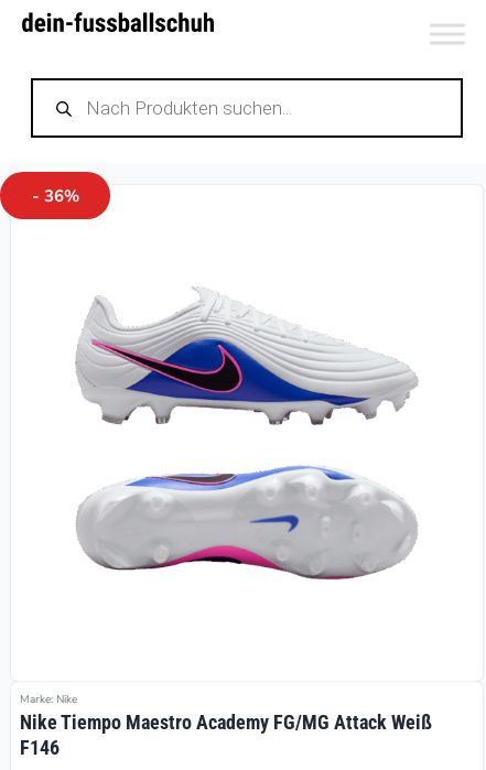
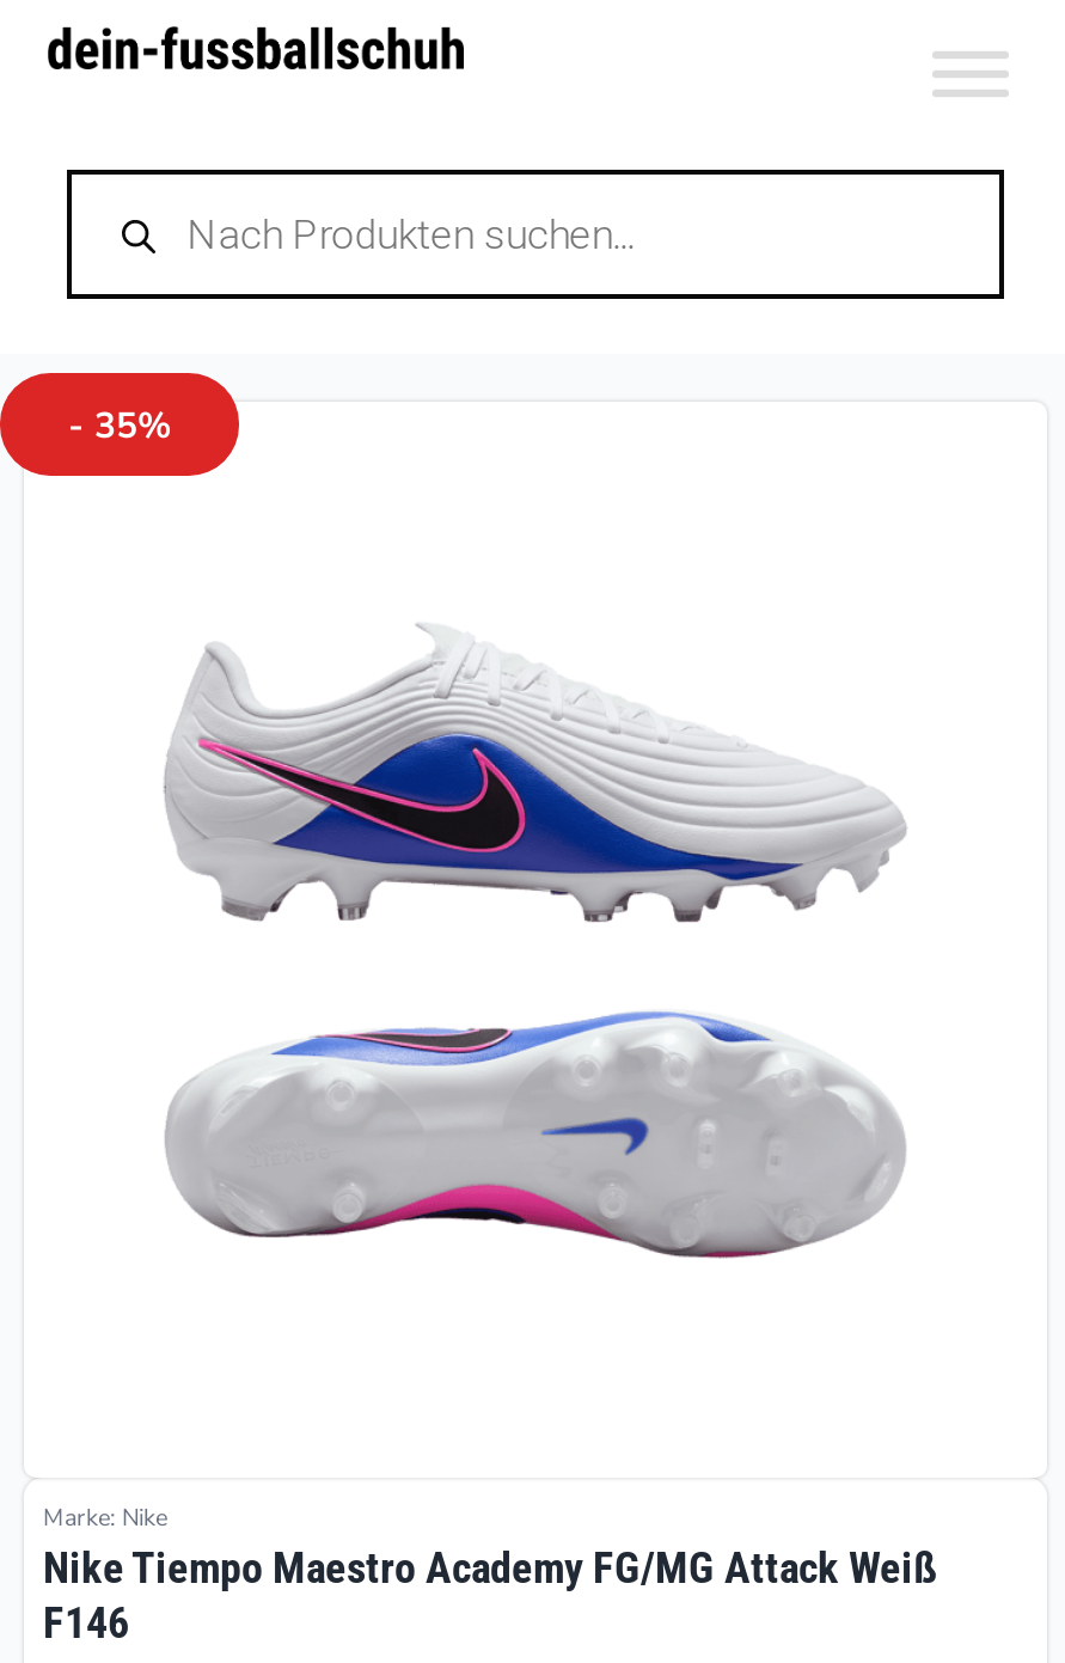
- - 36%
+ - 35%
